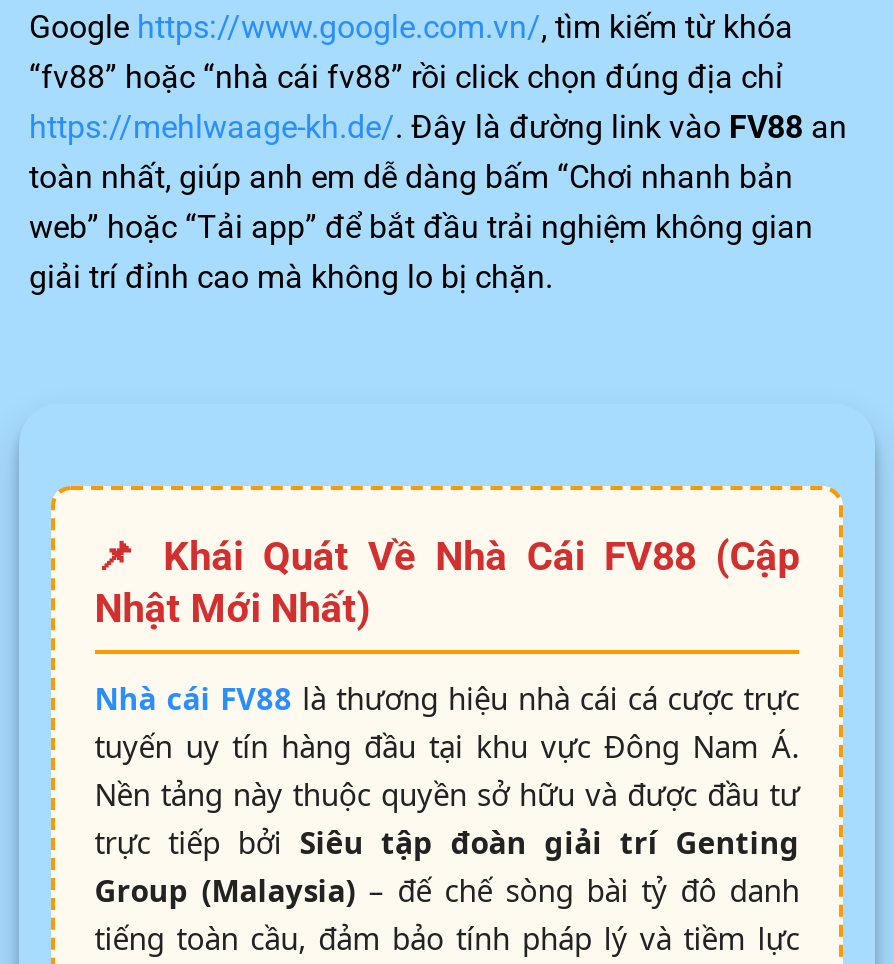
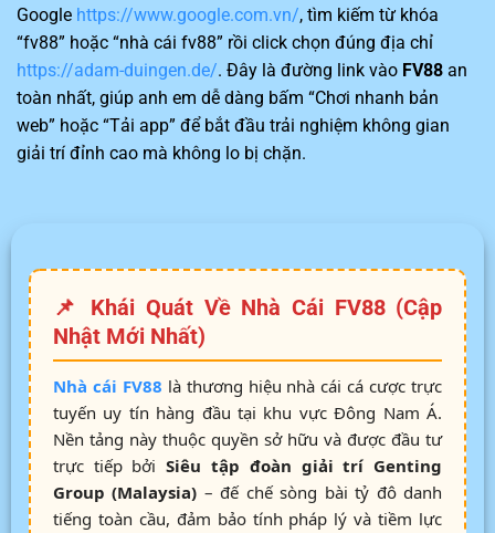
- https://mehlwaage-kh.de/. Đây là đường link vào FV88 an
+ https://adam-duingen.de/. Đây là đường link vào FV88 an
